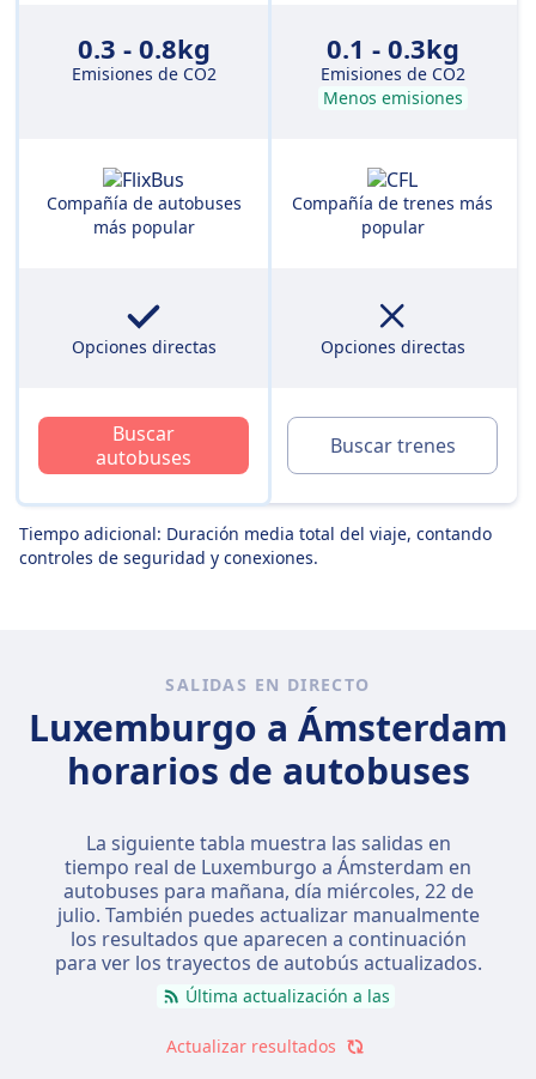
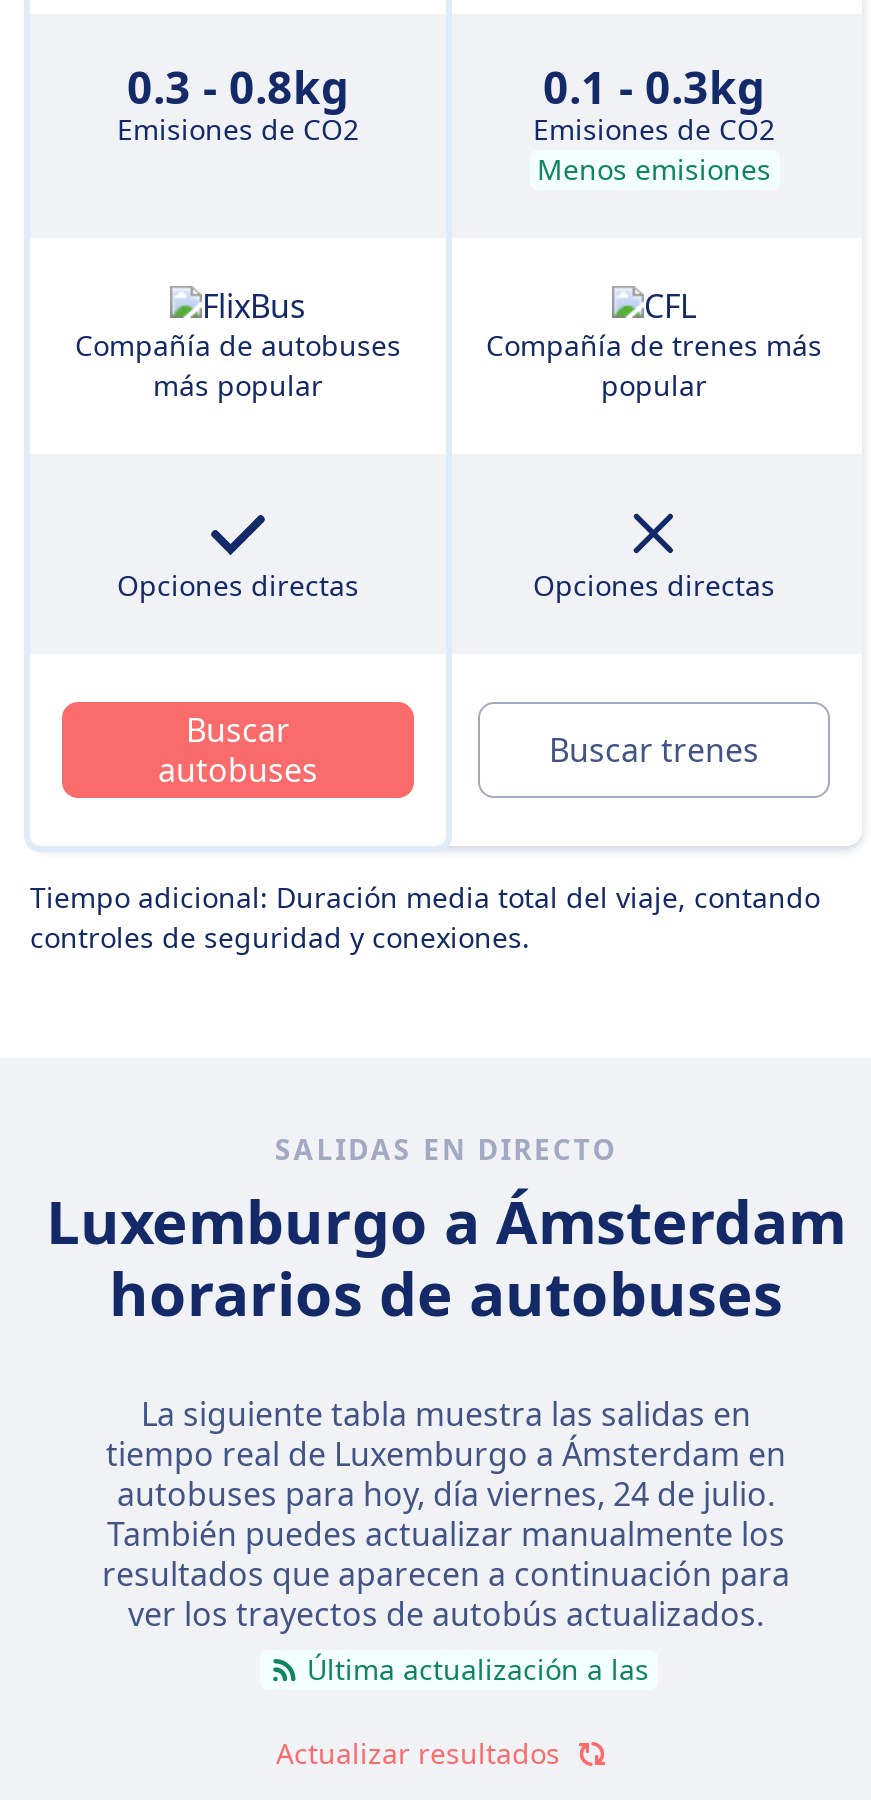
- autobuses para mañana, día miércoles, 22 de
- julio. También puedes actualizar manualmente
- los resultados que aparecen a continuación
- para ver los trayectos de autobús actualizados.
+ autobuses para hoy, día viernes, 24 de julio.
+ También puedes actualizar manualmente los
+ resultados que aparecen a continuación para
+ ver los trayectos de autobús actualizados.
